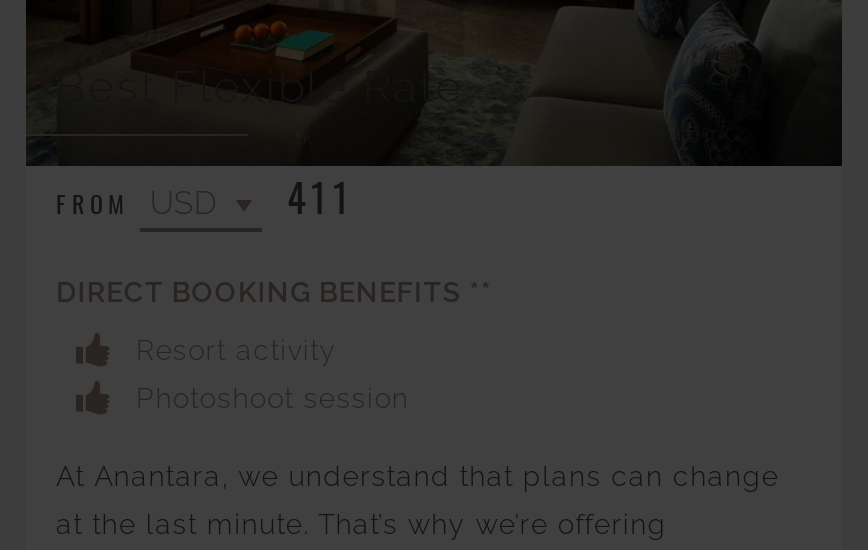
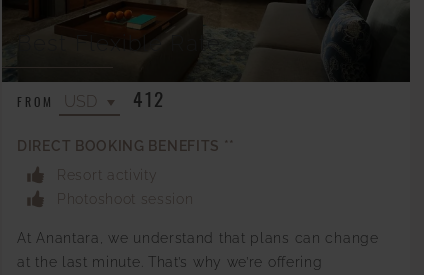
- 411
+ 412
